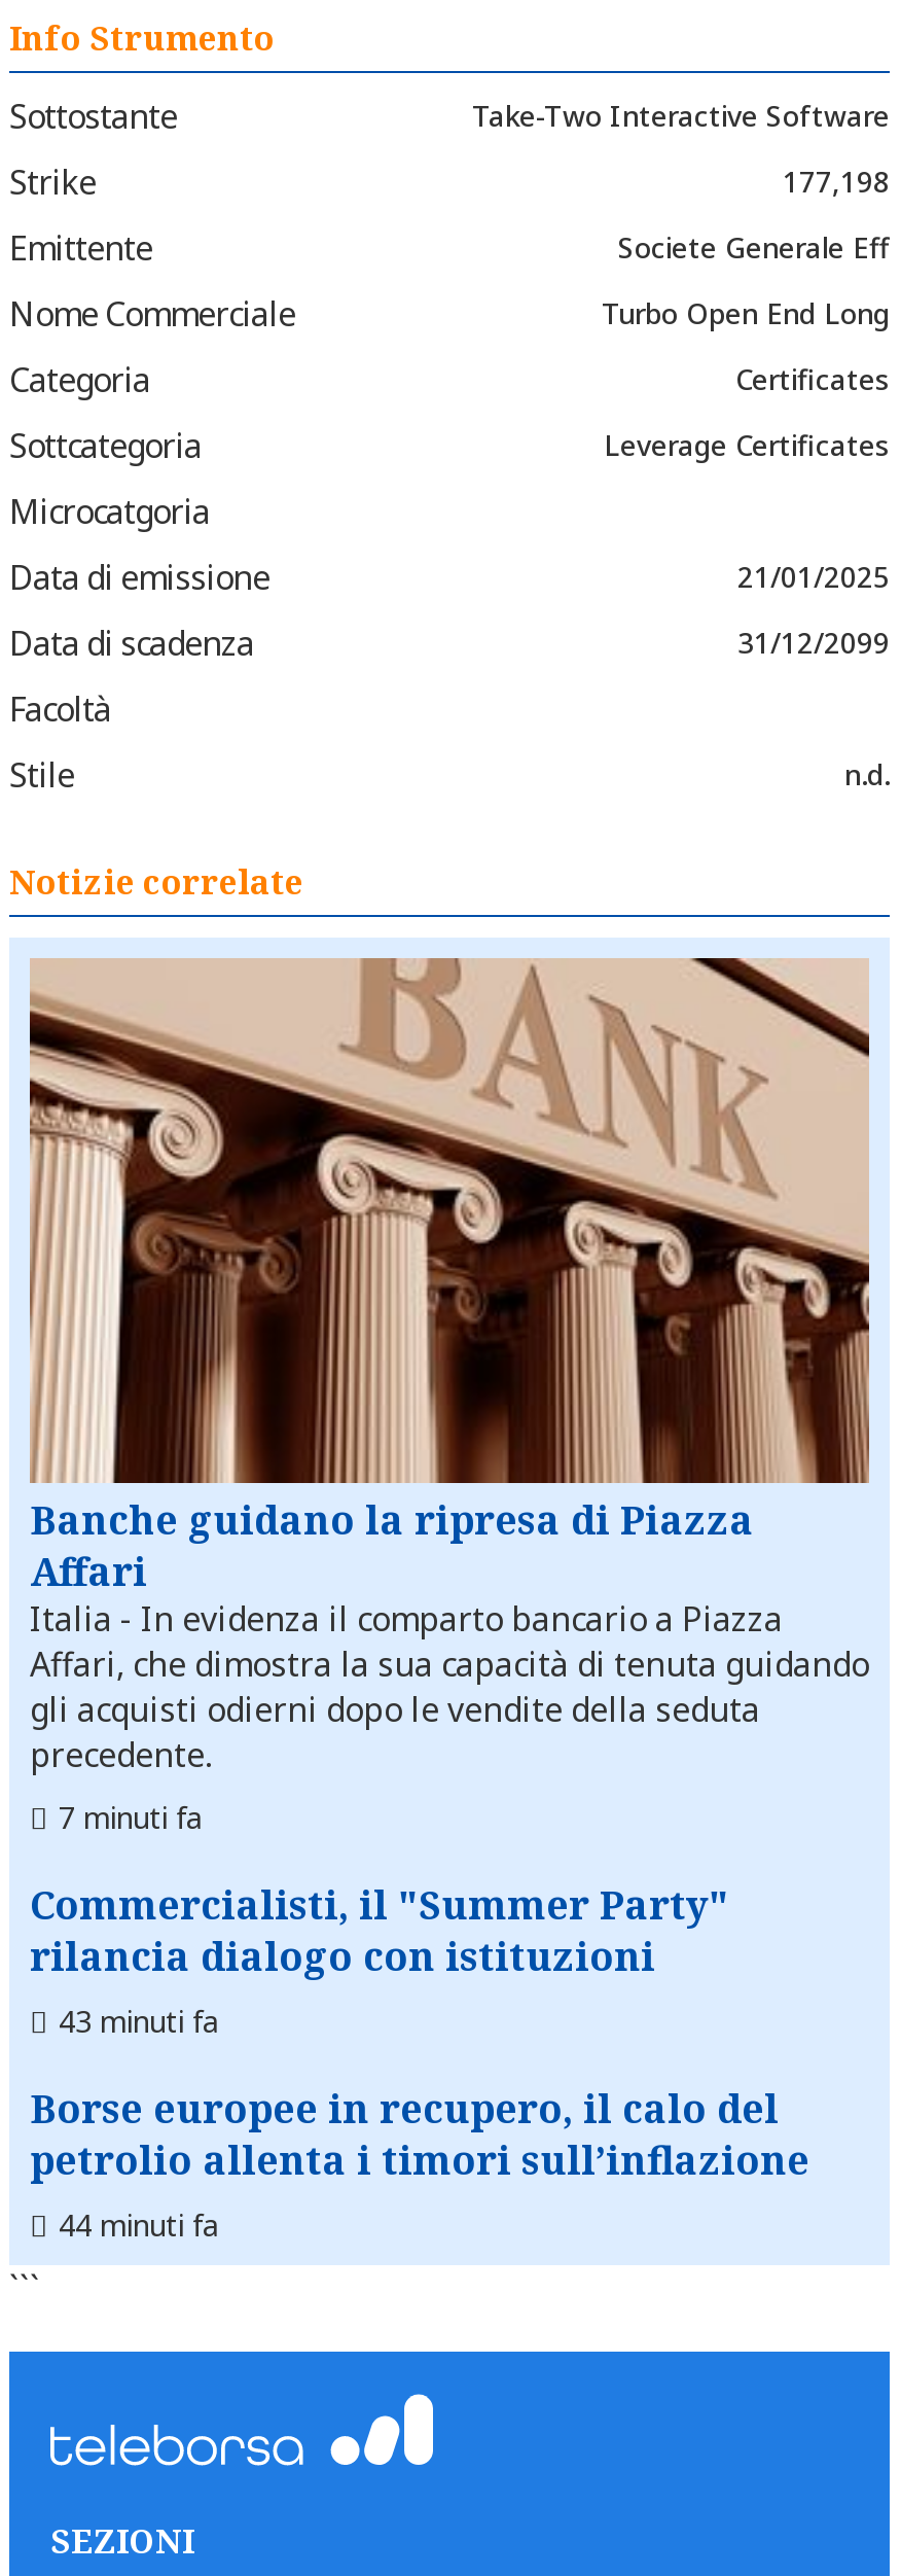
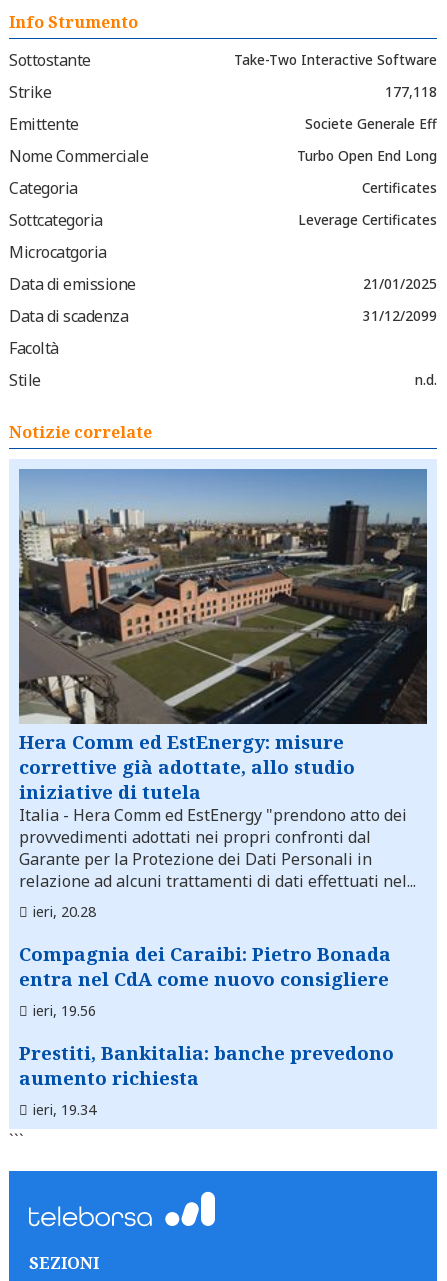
- 177,198
+ 177,118

- [image]
- Banche guidano la ripresa di Piazza
- Affari
- Italia - In evidenza il comparto bancario a Piazza
- Affari, che dimostra la sua capacità di tenuta guidando
- gli acquisti odierni dopo le vendite della seduta
- precedente.
+ [image]
+ Hera Comm ed EstEnergy: misure
+ correttive già adottate, allo studio
+ iniziative di tutela
+ Italia - Hera Comm ed EstEnergy "prendono atto dei
+ provvedimenti adottati nei propri confronti dal
+ Garante per la Protezione dei Dati Personali in
+ relazione ad alcuni trattamenti di dati effettuati nel...

- 7 minuti fa
+ ieri, 20.28

- Commercialisti, il "Summer Party"
- rilancia dialogo con istituzioni
- 43 minuti fa
+ Compagnia dei Caraibi: Pietro Bonada
+ entra nel CdA come nuovo consigliere
+ ieri, 19.56

- Borse europee in recupero, il calo del
- petrolio allenta i timori sull’inflazione
- 44 minuti fa
+ Prestiti, Bankitalia: banche prevedono
+ aumento richiesta
+ ieri, 19.34
